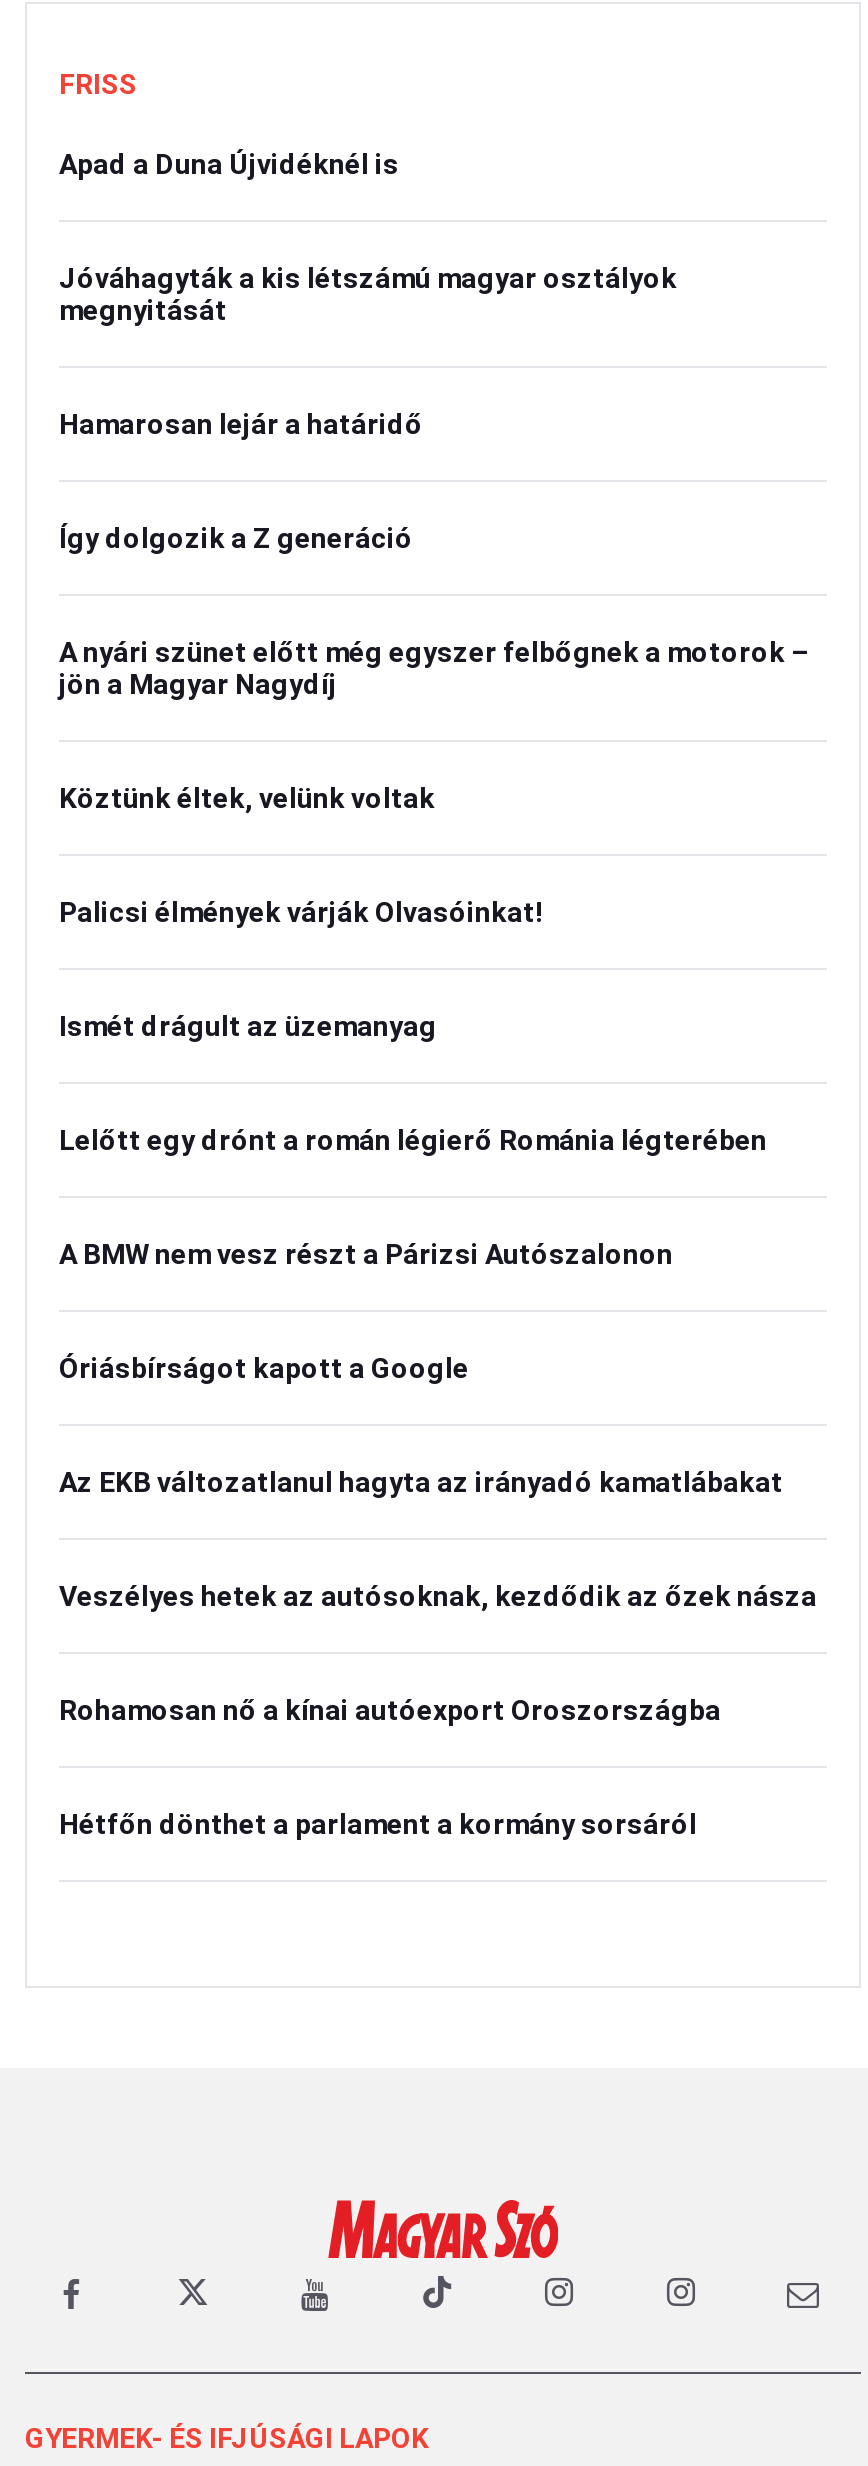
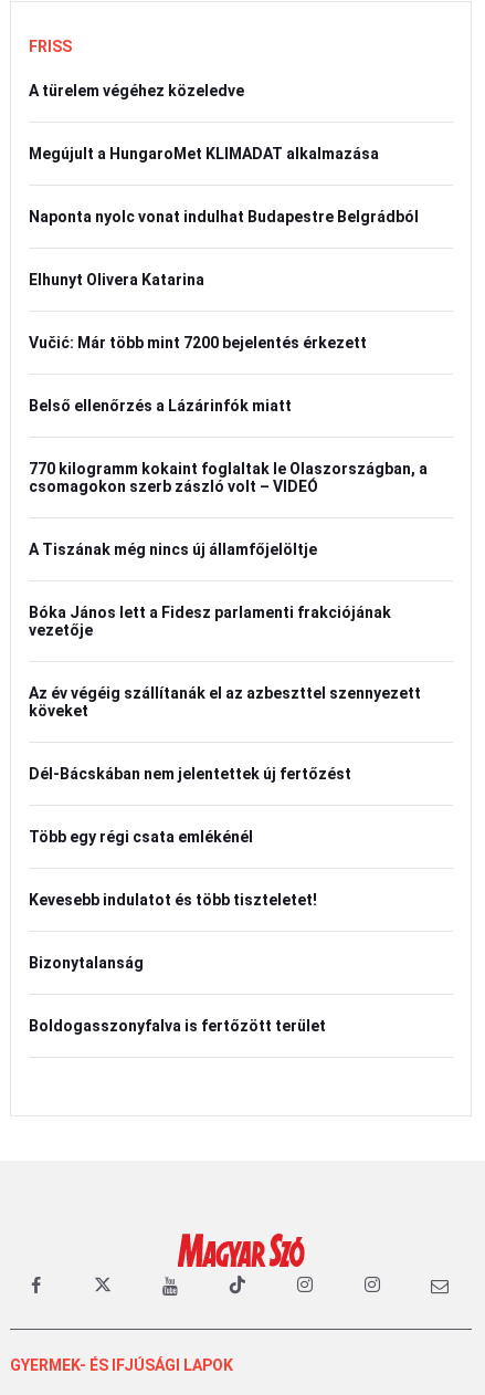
- Apad a Duna Újvidéknél is
+ A türelem végéhez közeledve

- Jóváhagyták a kis létszámú magyar osztályok
- megnyitását
+ Megújult a HungaroMet KLIMADAT alkalmazása

- Hamarosan lejár a határidő
+ Naponta nyolc vonat indulhat Budapestre Belgrádból

- Így dolgozik a Z generáció
+ Elhunyt Olivera Katarina

- A nyári szünet előtt még egyszer felbőgnek a motorok –
- jön a Magyar Nagydíj
+ Vučić: Már több mint 7200 bejelentés érkezett

- Köztünk éltek, velünk voltak
+ Belső ellenőrzés a Lázárinfók miatt

- Palicsi élmények várják Olvasóinkat!
+ 770 kilogramm kokaint foglaltak le Olaszországban, a
+ csomagokon szerb zászló volt – VIDEÓ

- Ismét drágult az üzemanyag
+ A Tiszának még nincs új államfőjelöltje

- Lelőtt egy drónt a román légierő Románia légterében
+ Bóka János lett a Fidesz parlamenti frakciójának
+ vezetője

- A BMW nem vesz részt a Párizsi Autószalonon
+ Az év végéig szállítanák el az azbeszttel szennyezett
+ köveket

- Óriásbírságot kapott a Google
+ Dél-Bácskában nem jelentettek új fertőzést

- Az EKB változatlanul hagyta az irányadó kamatlábakat
+ Több egy régi csata emlékénél

- Veszélyes hetek az autósoknak, kezdődik az őzek násza
+ Kevesebb indulatot és több tiszteletet!

- Rohamosan nő a kínai autóexport Oroszországba
+ Bizonytalanság

- Hétfőn dönthet a parlament a kormány sorsáról
+ Boldogasszonyfalva is fertőzött terület
